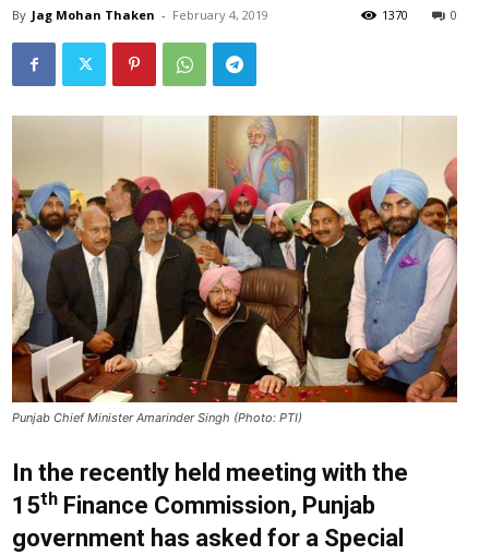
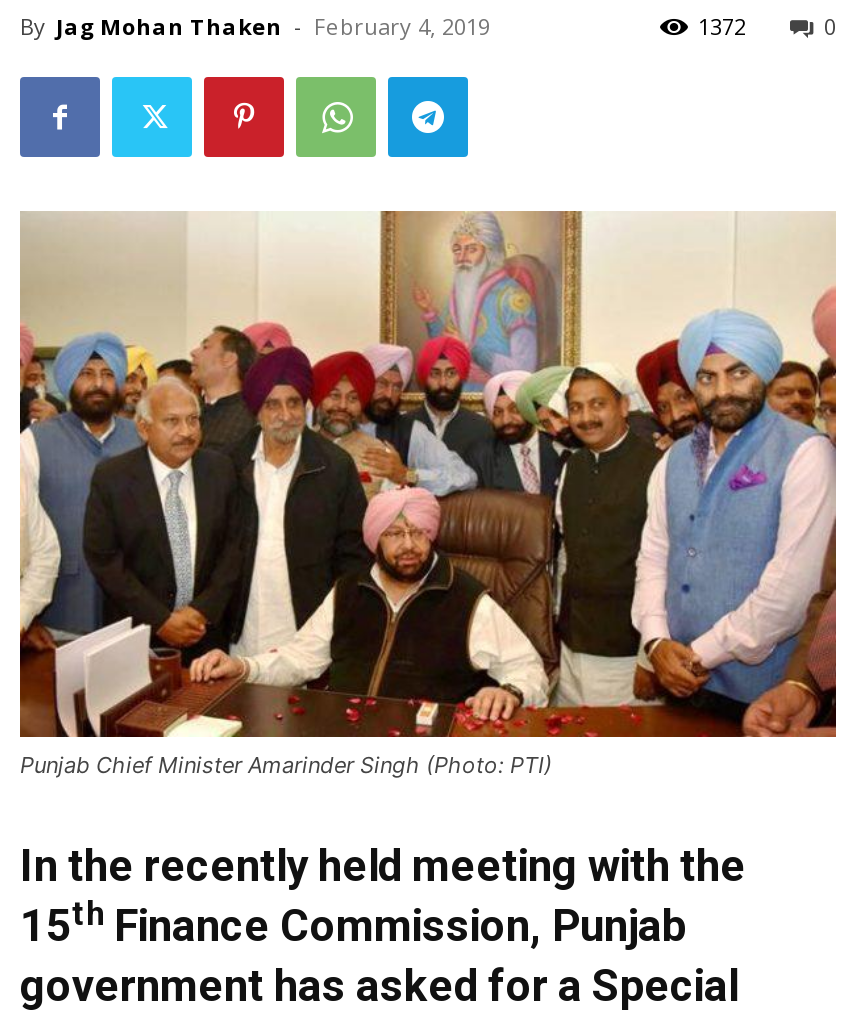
- 1370
+ 1372
